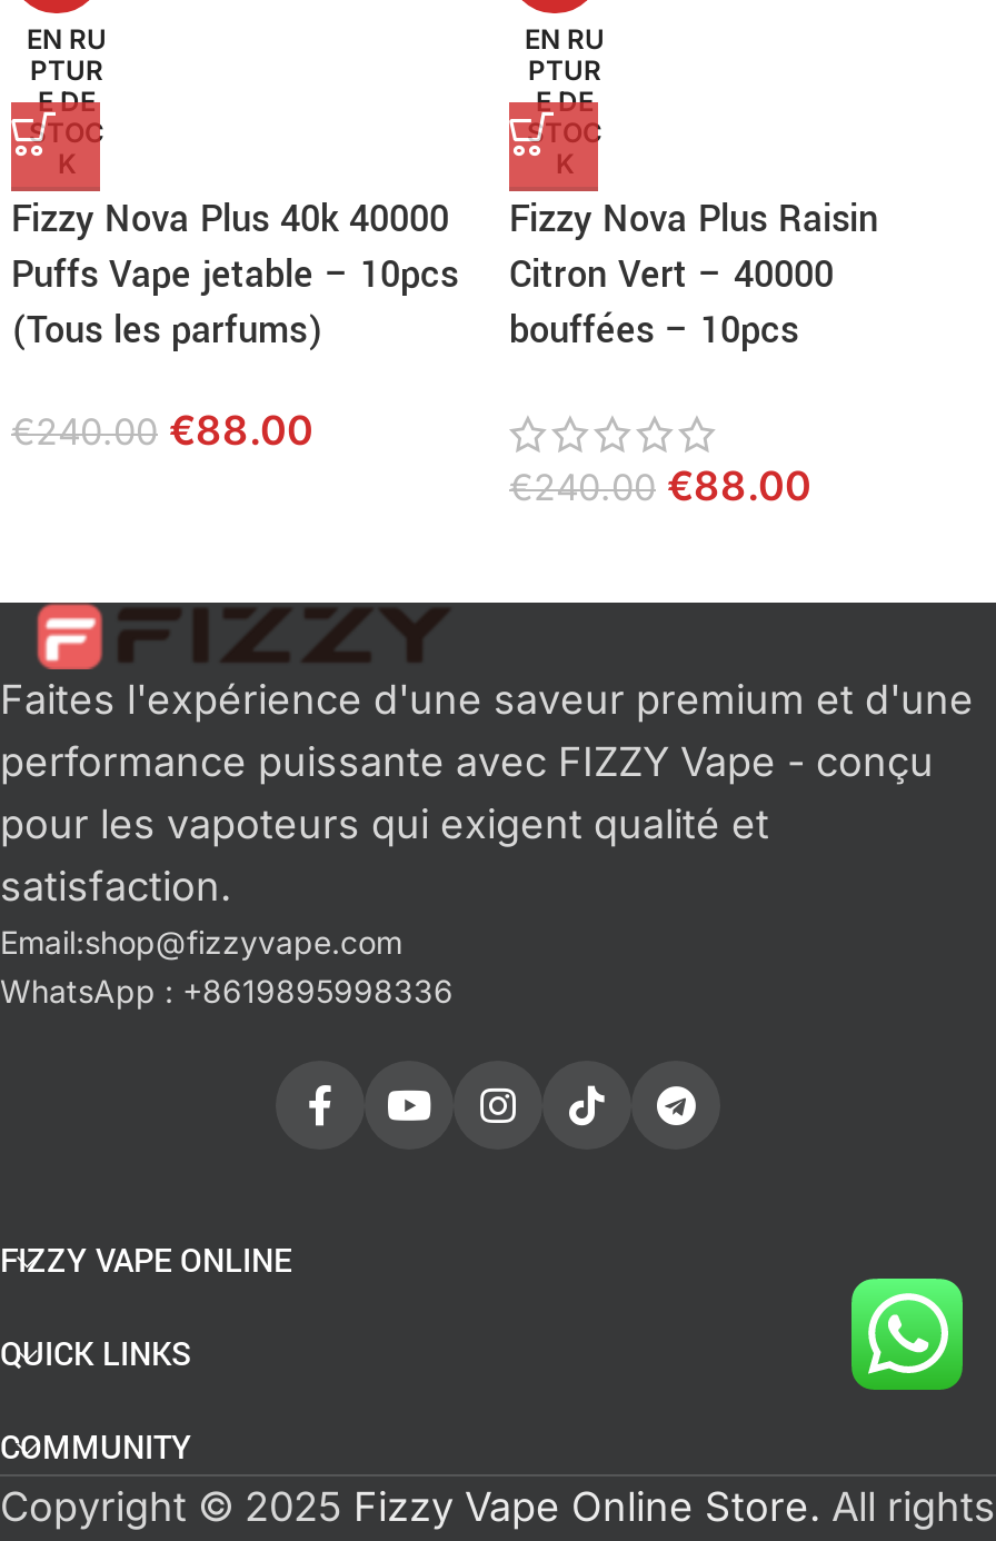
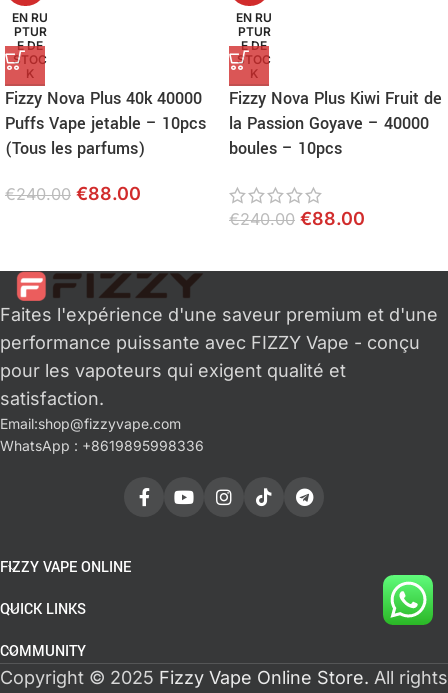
- Fizzy Nova Plus Raisin
- Citron Vert – 40000
- bouffées – 10pcs
+ Fizzy Nova Plus Kiwi Fruit de
+ la Passion Goyave – 40000
+ boules – 10pcs
